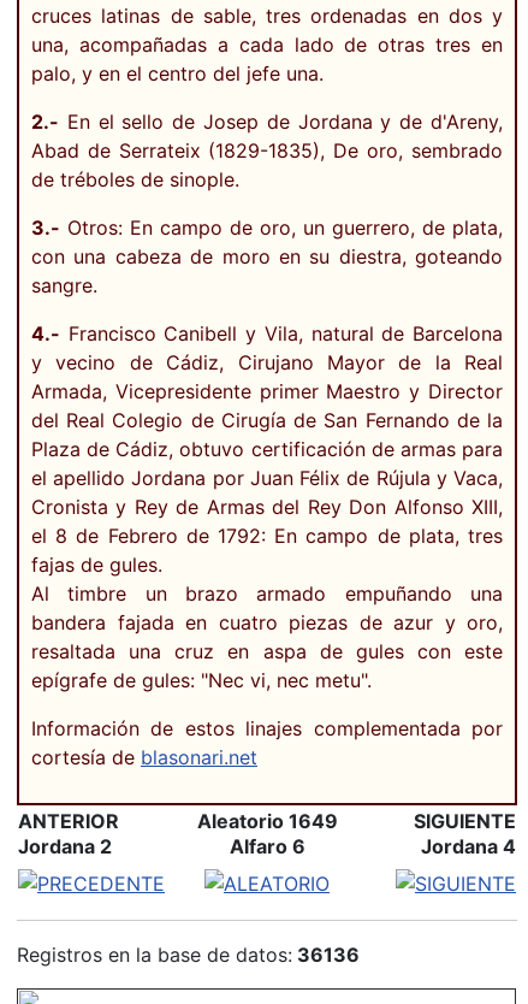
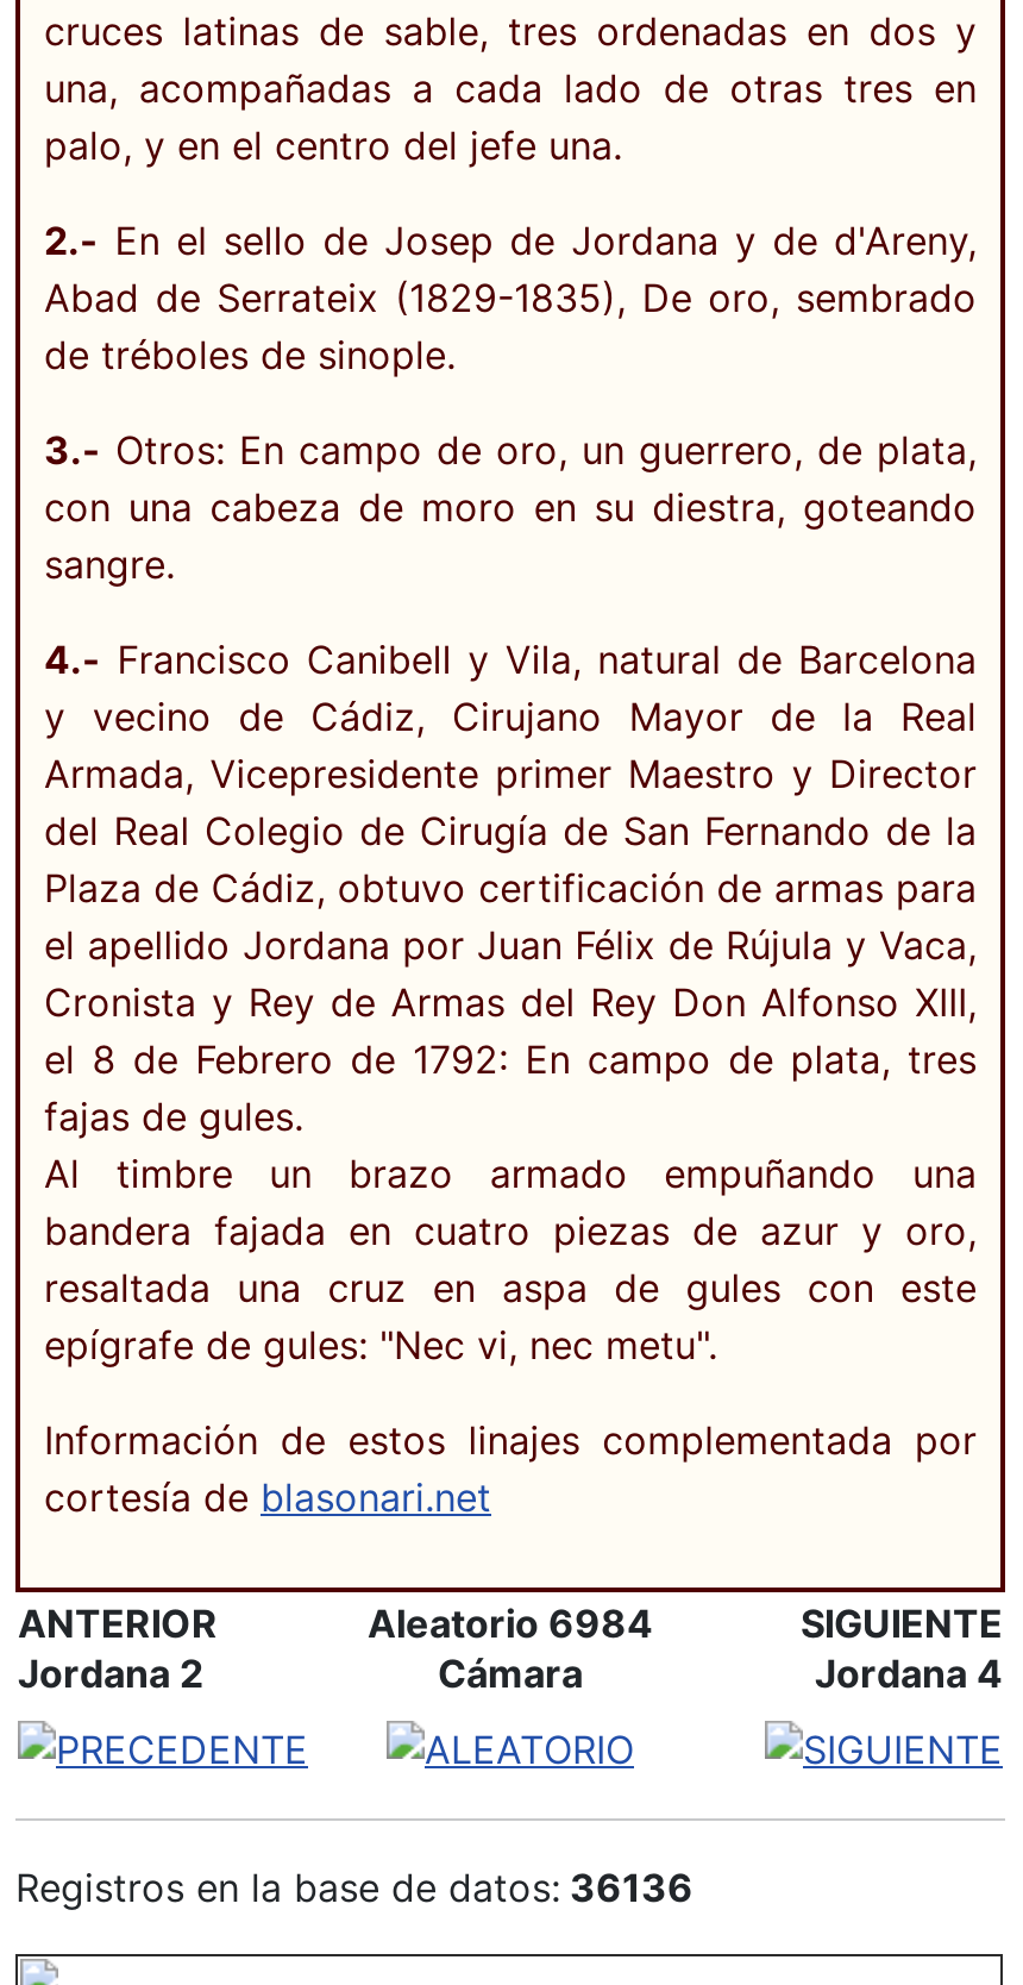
- Aleatorio 1649
- Alfaro 6
+ Aleatorio 6984
+ Cámara
